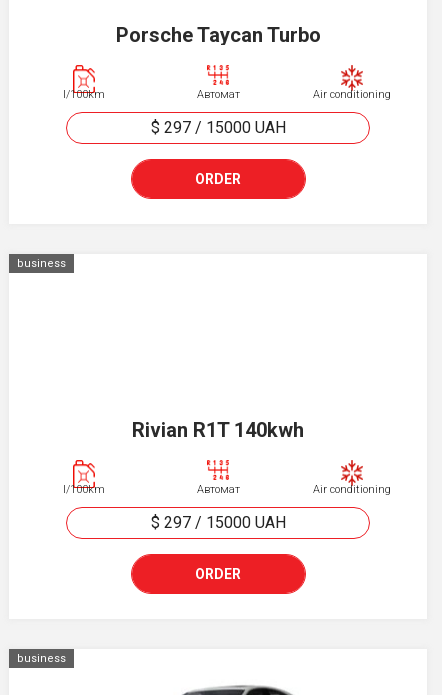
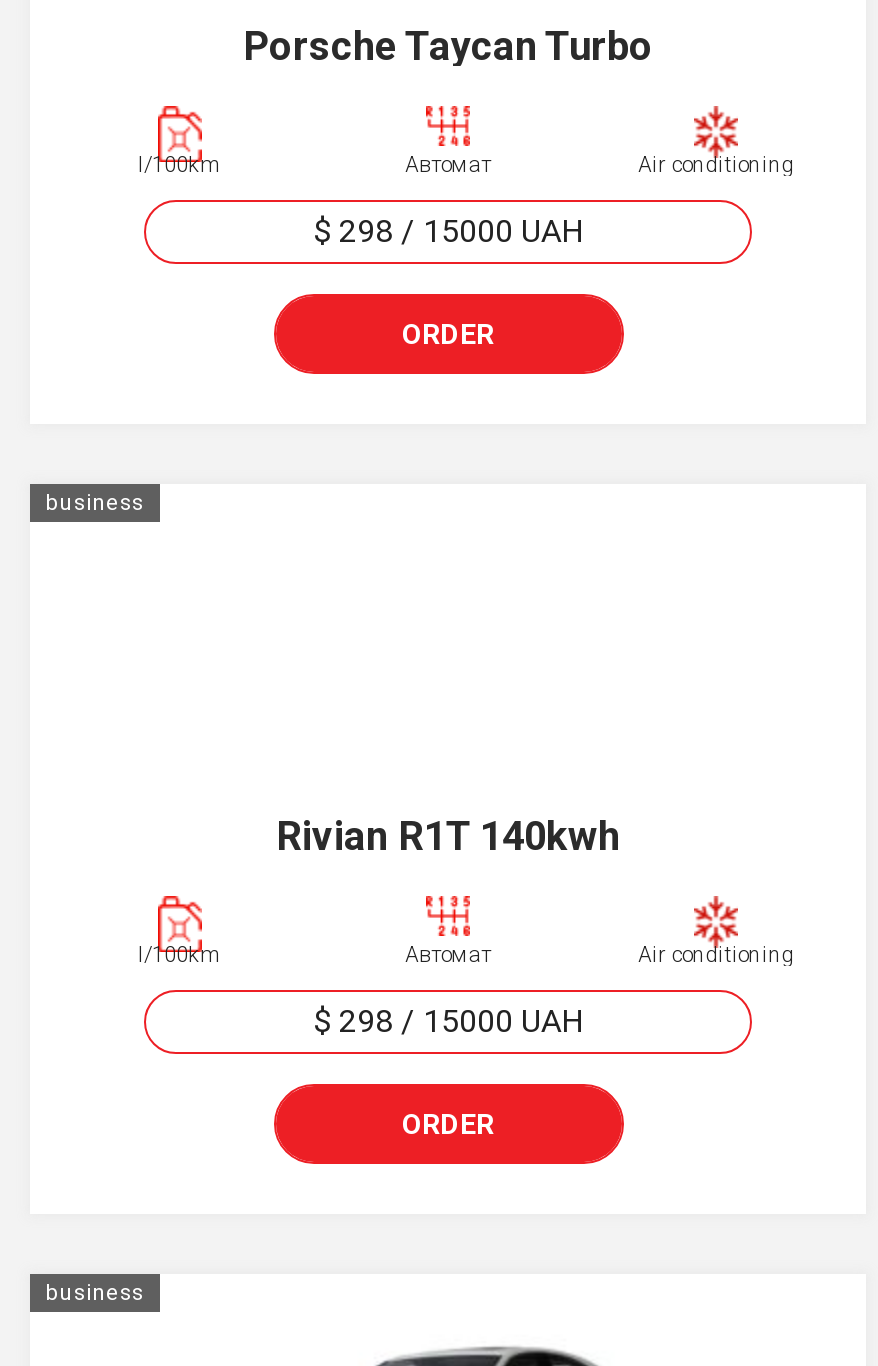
- $ 297 / 15000 UAH
+ $ 298 / 15000 UAH

- $ 297 / 15000 UAH
+ $ 298 / 15000 UAH
